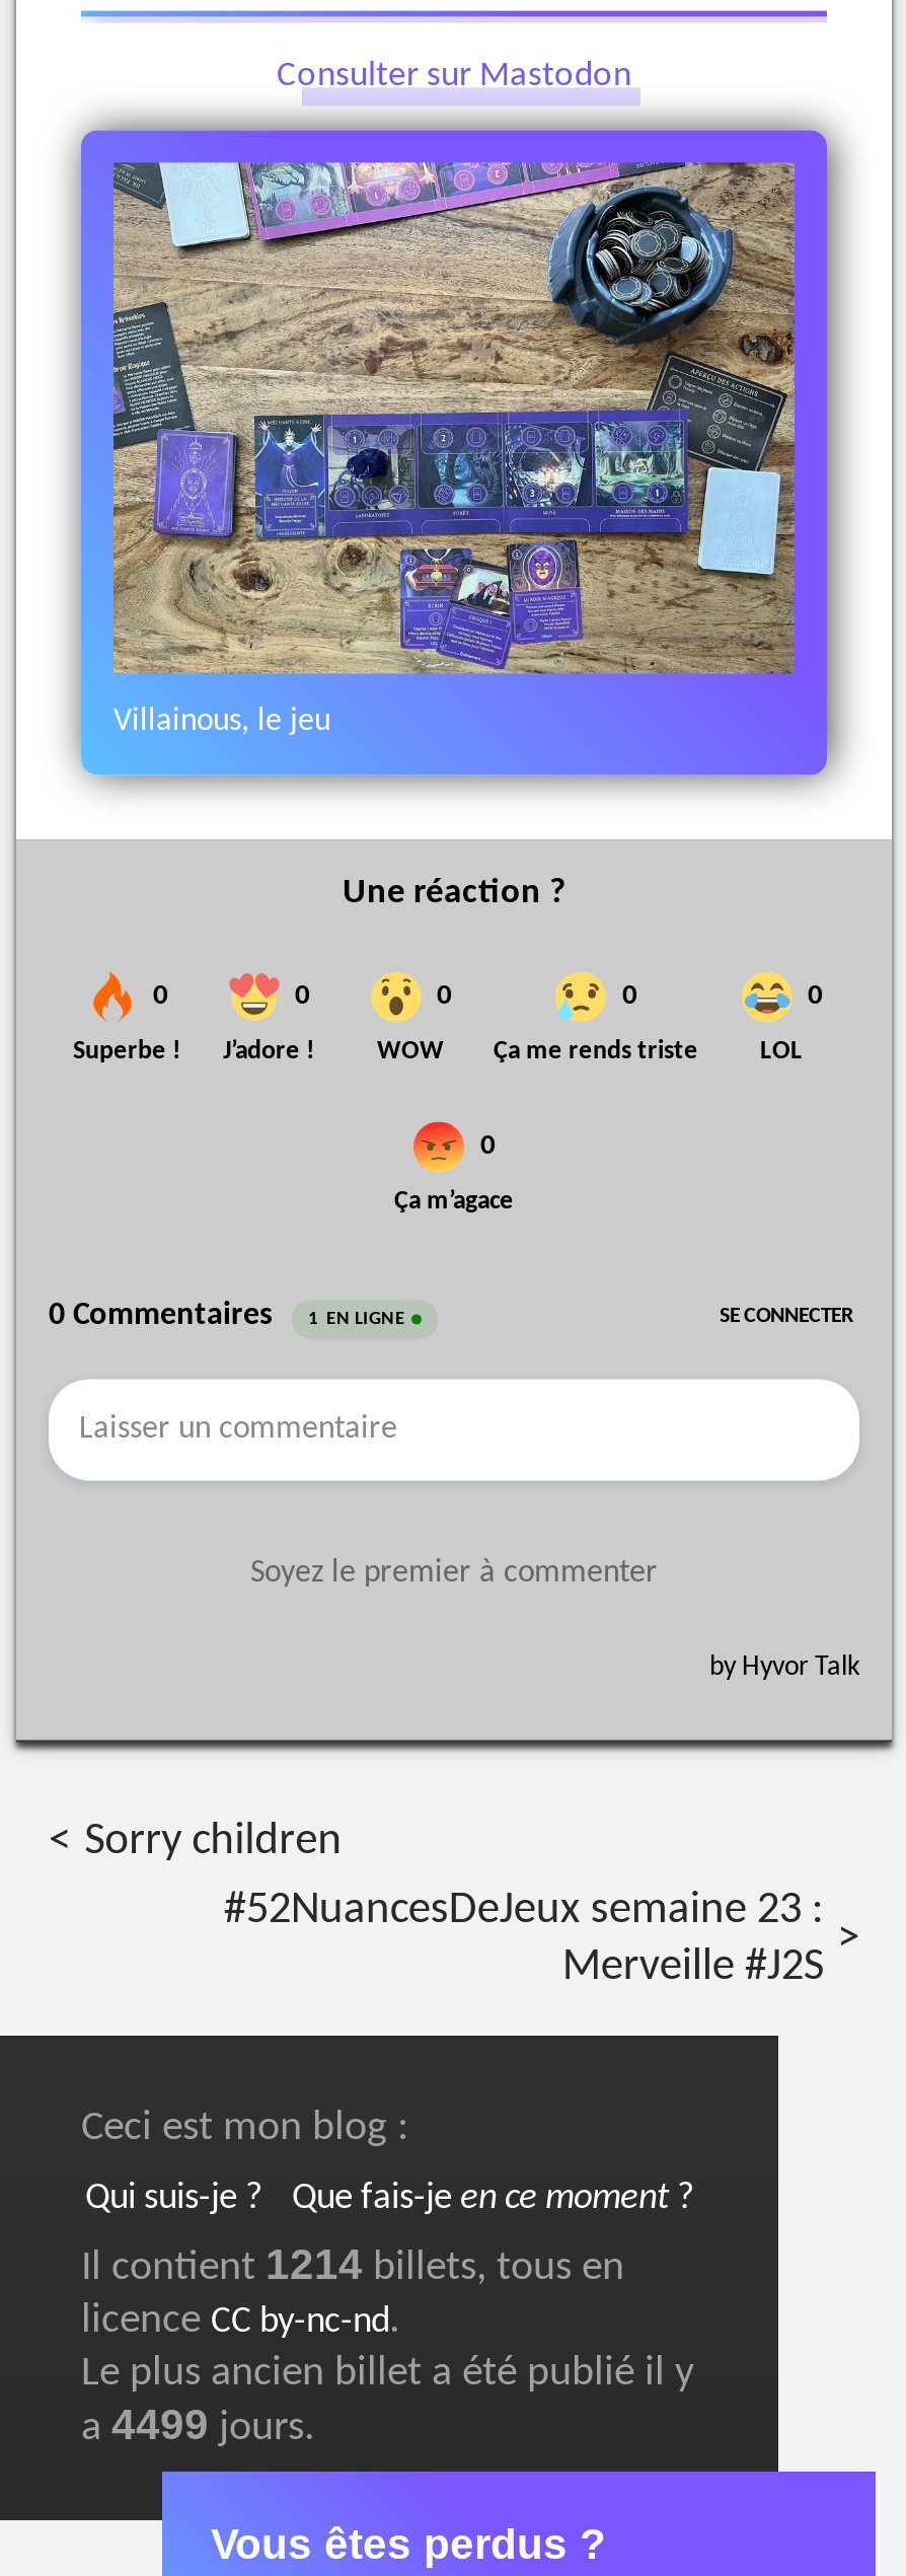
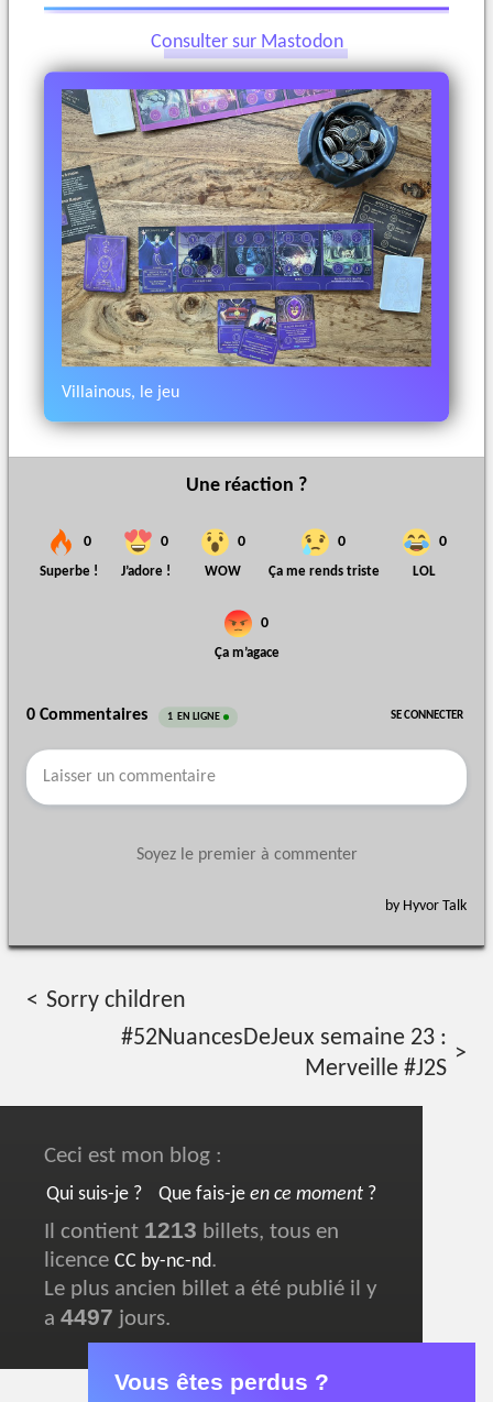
- Il contient 1214 billets, tous en
+ Il contient 1213 billets, tous en

- a 4499 jours.
+ a 4497 jours.
